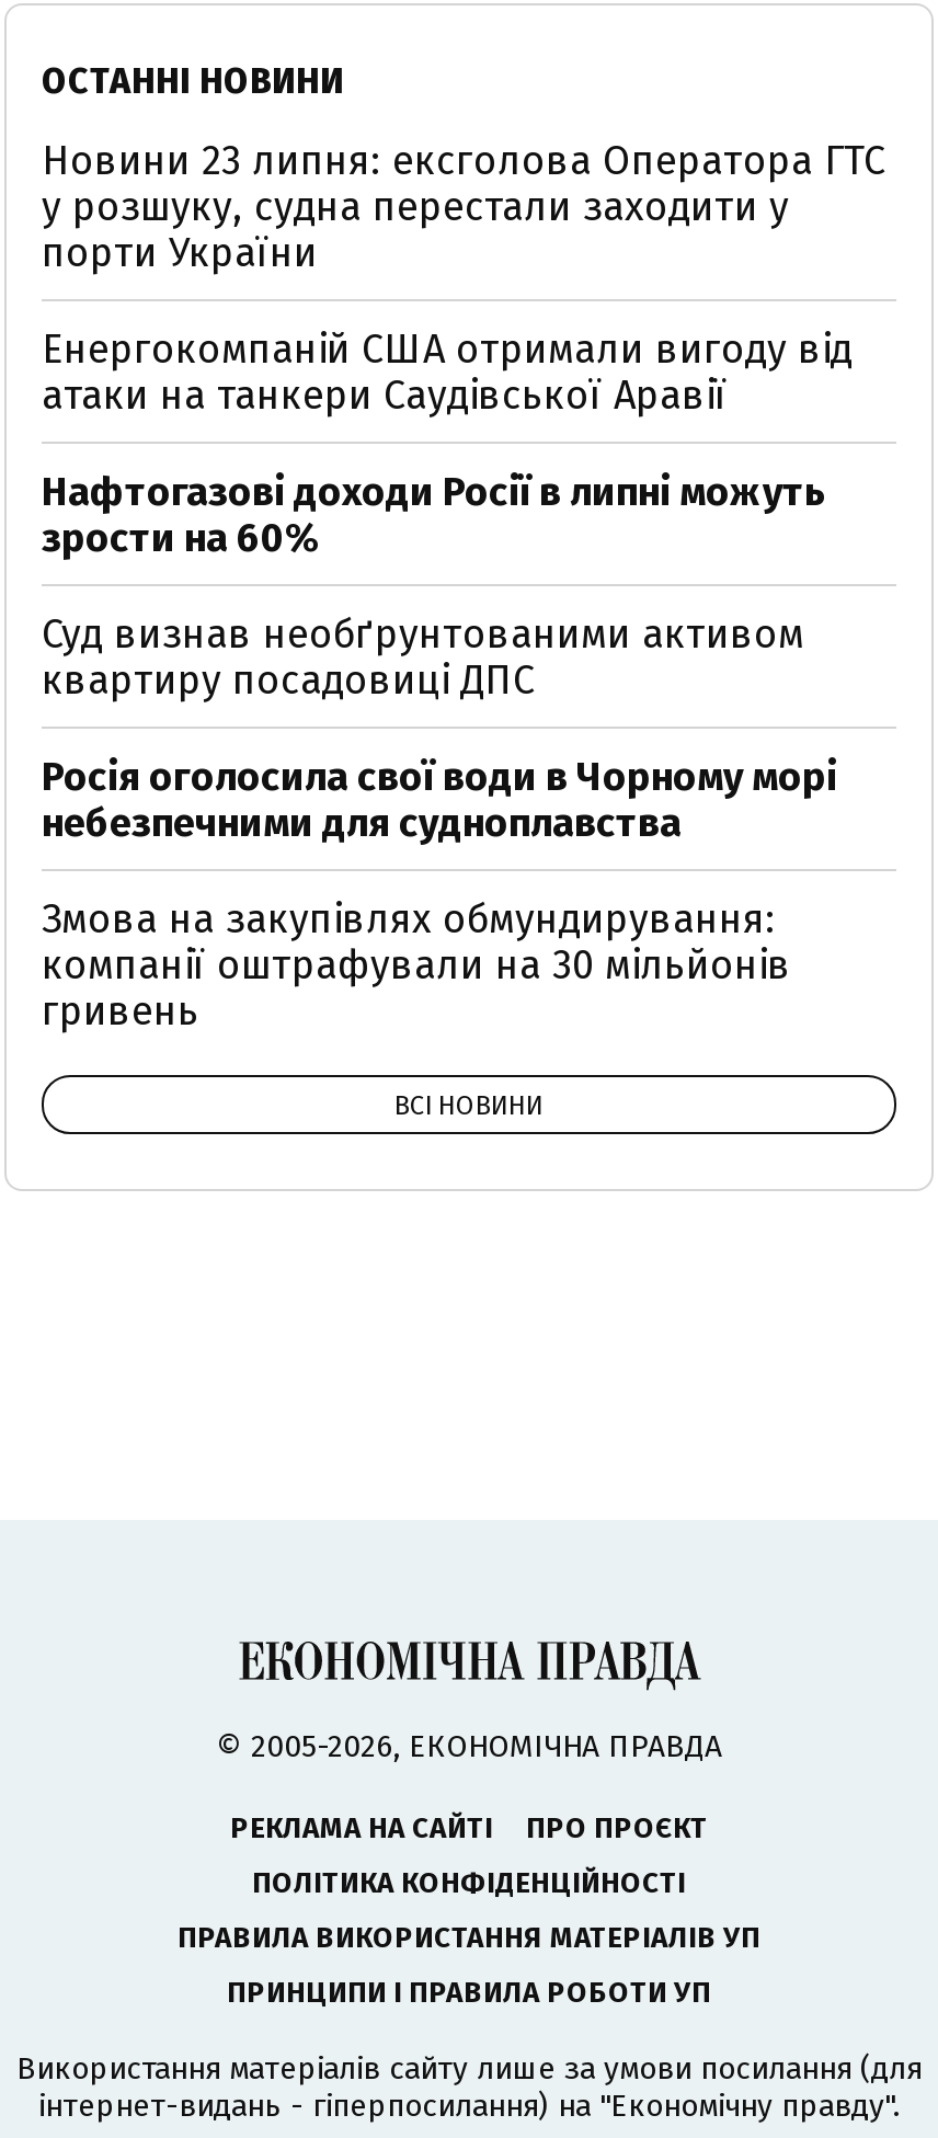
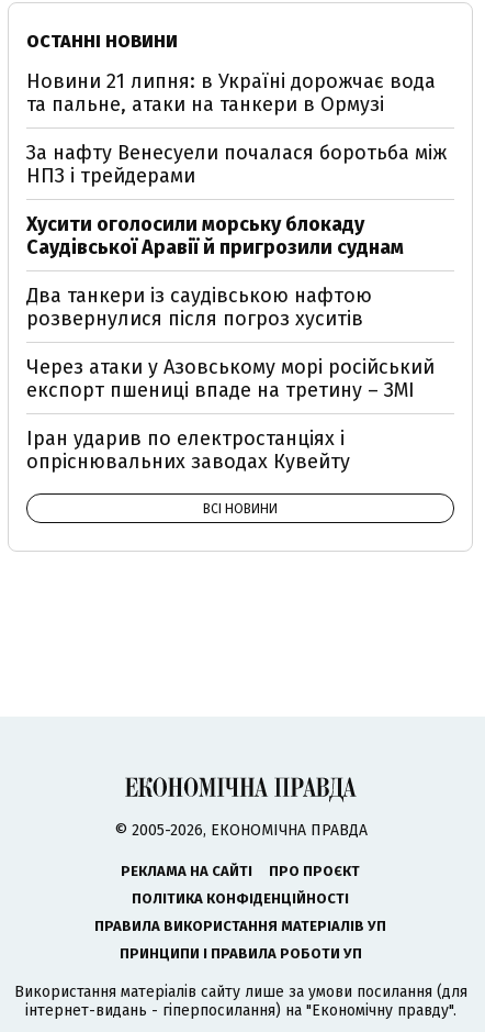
- Новини 23 липня: ексголова Оператора ГТС
- у розшуку, судна перестали заходити у
- порти України
+ Новини 21 липня: в Україні дорожчає вода
+ та пальне, атаки на танкери в Ормузі

- Енергокомпаній США отримали вигоду від
- атаки на танкери Саудівської Аравії
+ За нафту Венесуели почалася боротьба між
+ НПЗ і трейдерами

- Нафтогазові доходи Росії в липні можуть
- зрости на 60%
+ Хусити оголосили морську блокаду
+ Саудівської Аравії й пригрозили суднам

- Суд визнав необґрунтованими активом
- квартиру посадовиці ДПС
+ Два танкери із саудівською нафтою
+ розвернулися після погроз хуситів

- Росія оголосила свої води в Чорному морі
- небезпечними для судноплавства
+ Через атаки у Азовському морі російський
+ експорт пшениці впаде на третину – ЗМІ

- Змова на закупівлях обмундирування:
- компанії оштрафували на 30 мільйонів
- гривень
+ Іран ударив по електростанціях і
+ опріснювальних заводах Кувейту
